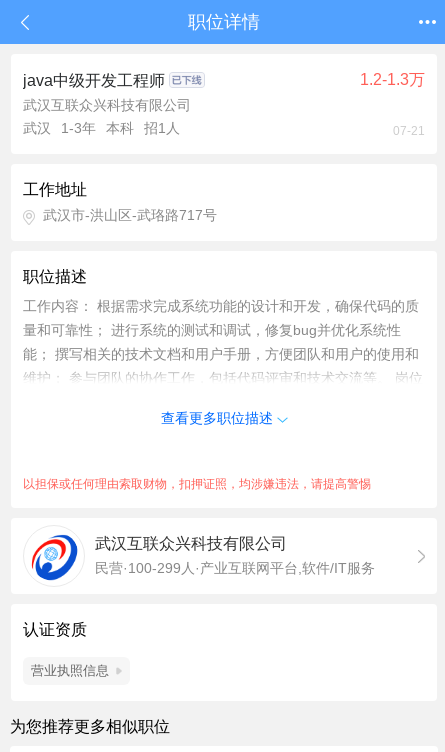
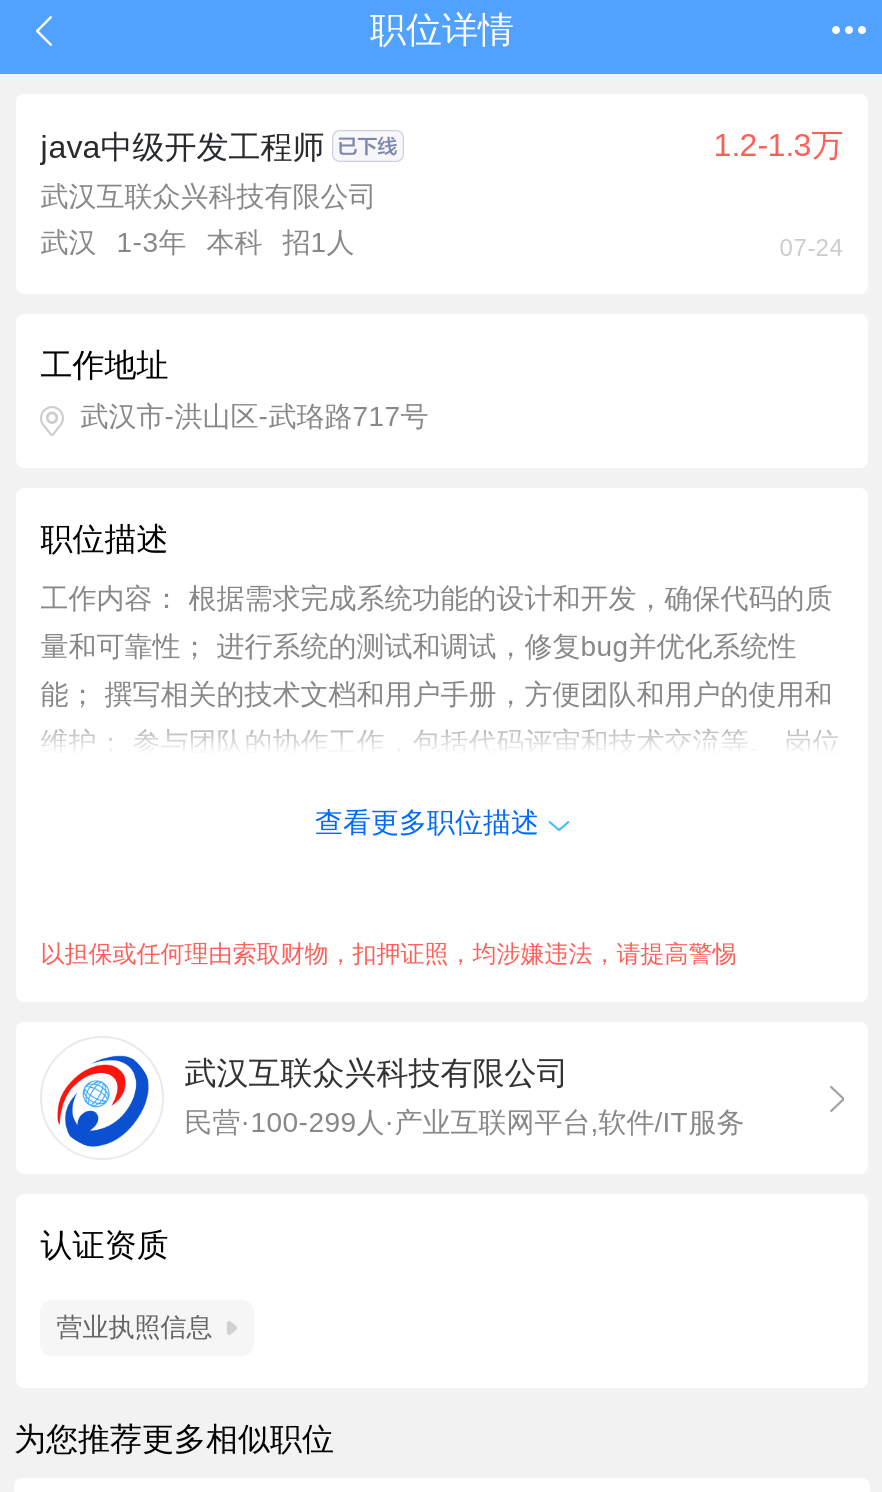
- 07-21
+ 07-24
